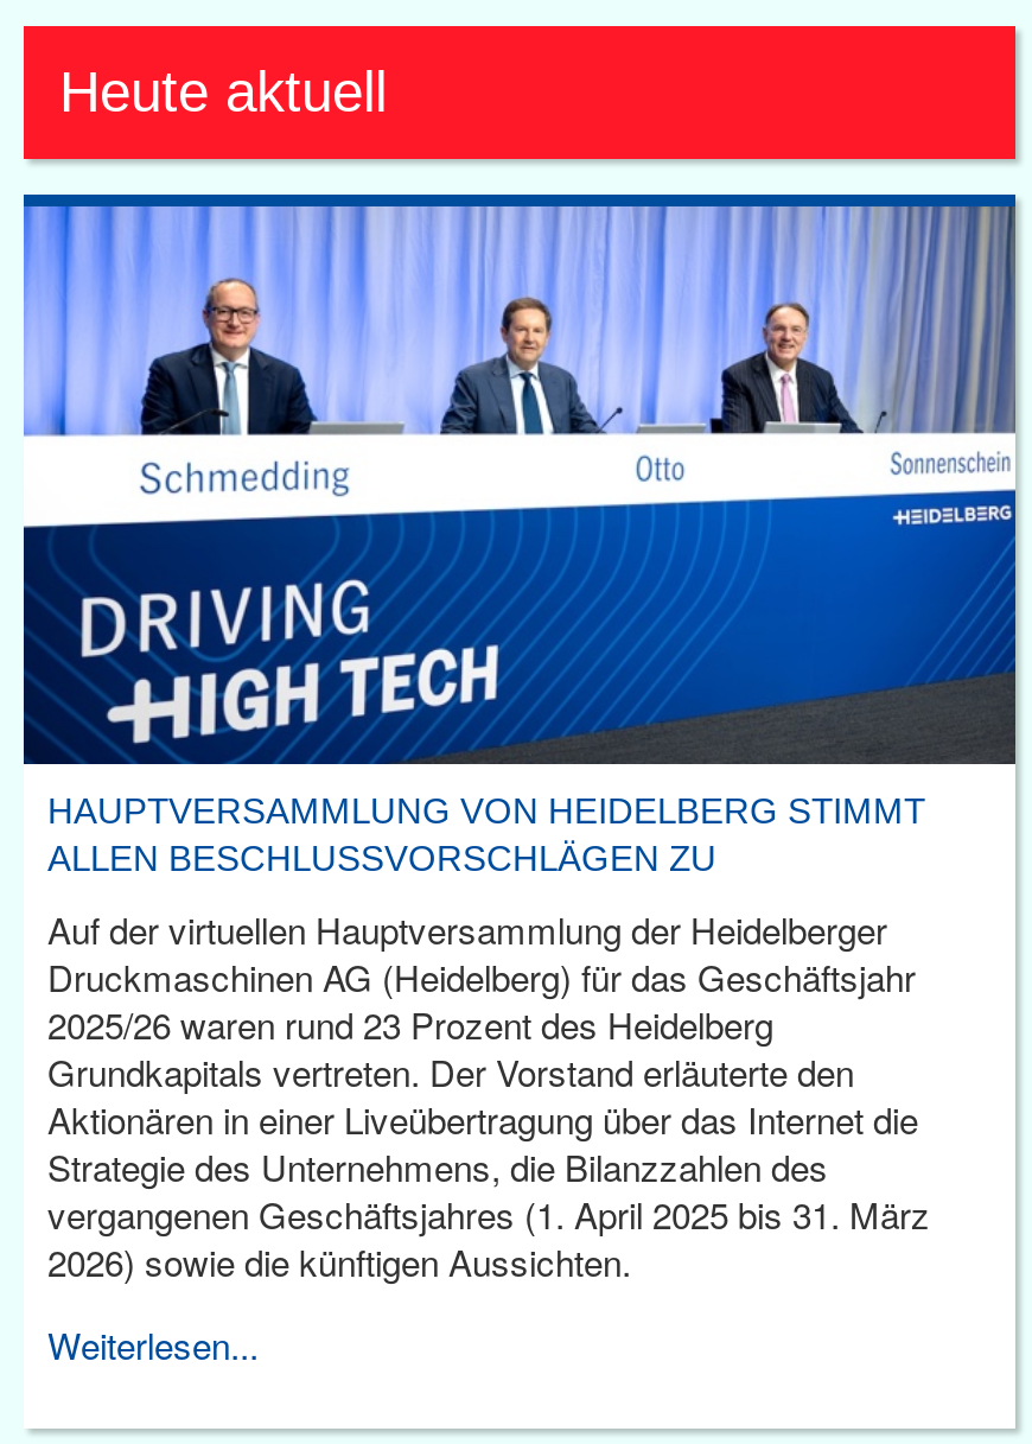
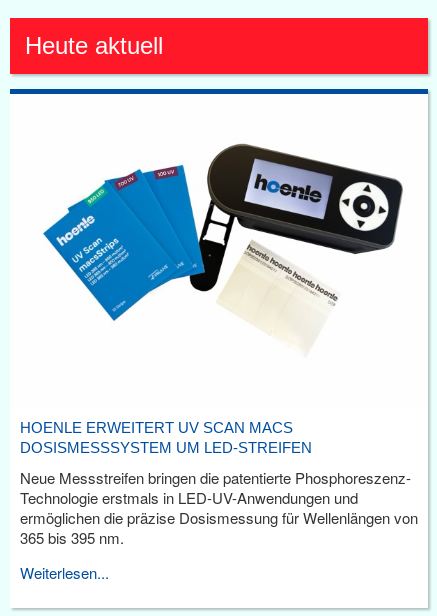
- [image]
+ [image]

- HAUPTVERSAMMLUNG VON HEIDELBERG STIMMT
- ALLEN BESCHLUSSVORSCHLÄGEN ZU
+ HOENLE ERWEITERT UV SCAN MACS
+ DOSISMESSSYSTEM UM LED-STREIFEN

- Auf der virtuellen Hauptversammlung der Heidelberger
- Druckmaschinen AG (Heidelberg) für das Geschäftsjahr
- 2025/26 waren rund 23 Prozent des Heidelberg
- Grundkapitals vertreten. Der Vorstand erläuterte den
- Aktionären in einer Liveübertragung über das Internet die
- Strategie des Unternehmens, die Bilanzzahlen des
- vergangenen Geschäftsjahres (1. April 2025 bis 31. März
- 2026) sowie die künftigen Aussichten.
+ Neue Messstreifen bringen die patentierte Phosphoreszenz-
+ Technologie erstmals in LED-UV-Anwendungen und
+ ermöglichen die präzise Dosismessung für Wellenlängen von
+ 365 bis 395 nm.
